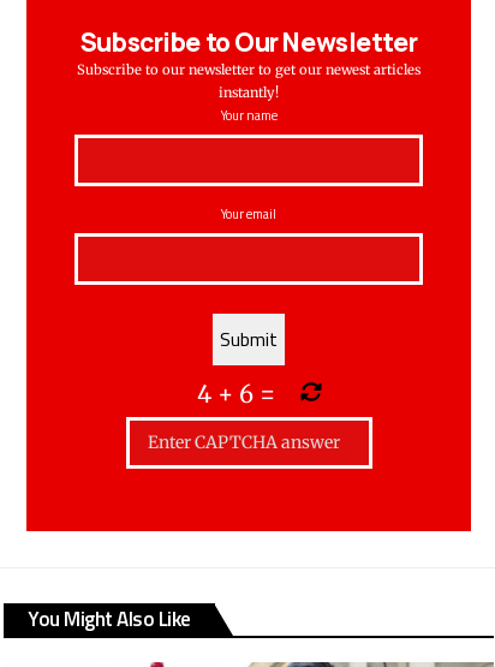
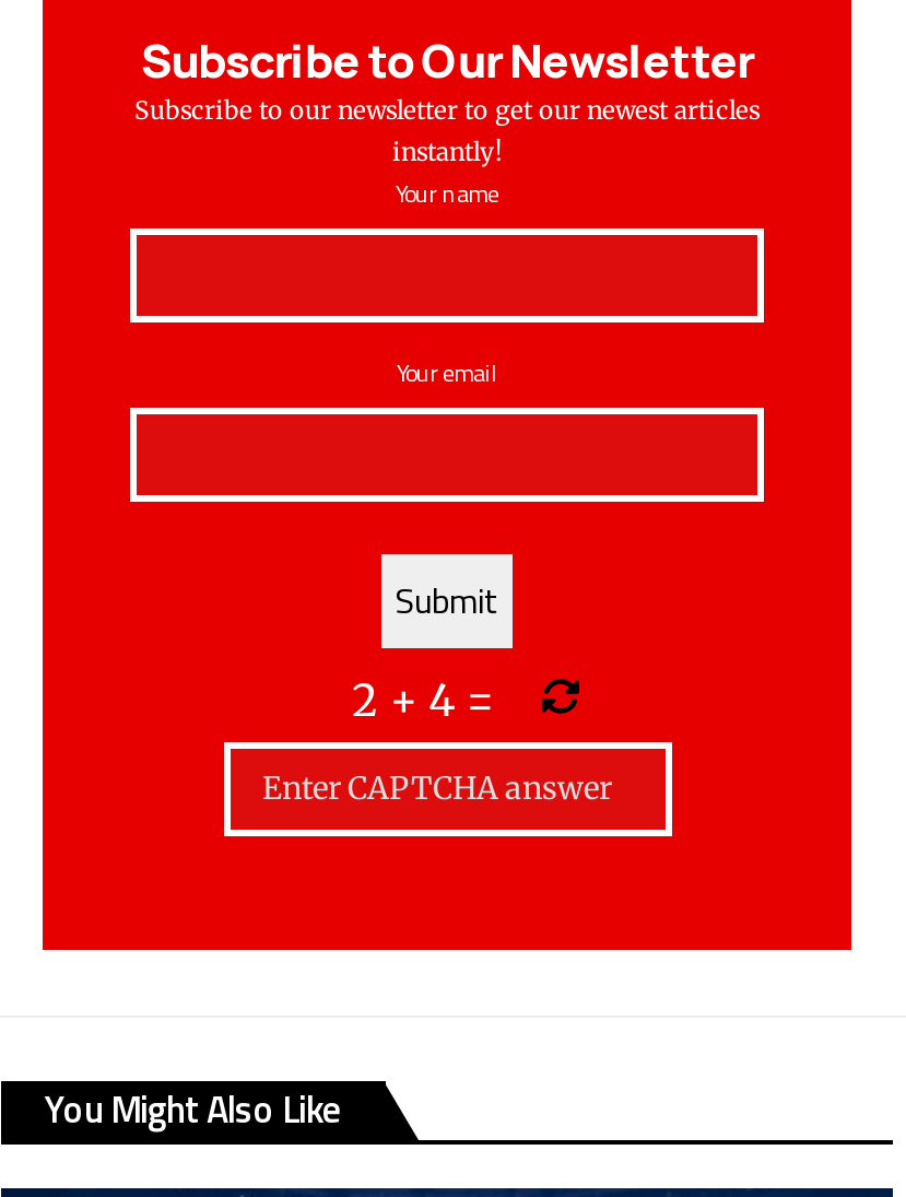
- 4 + 6 =
+ 2 + 4 =
